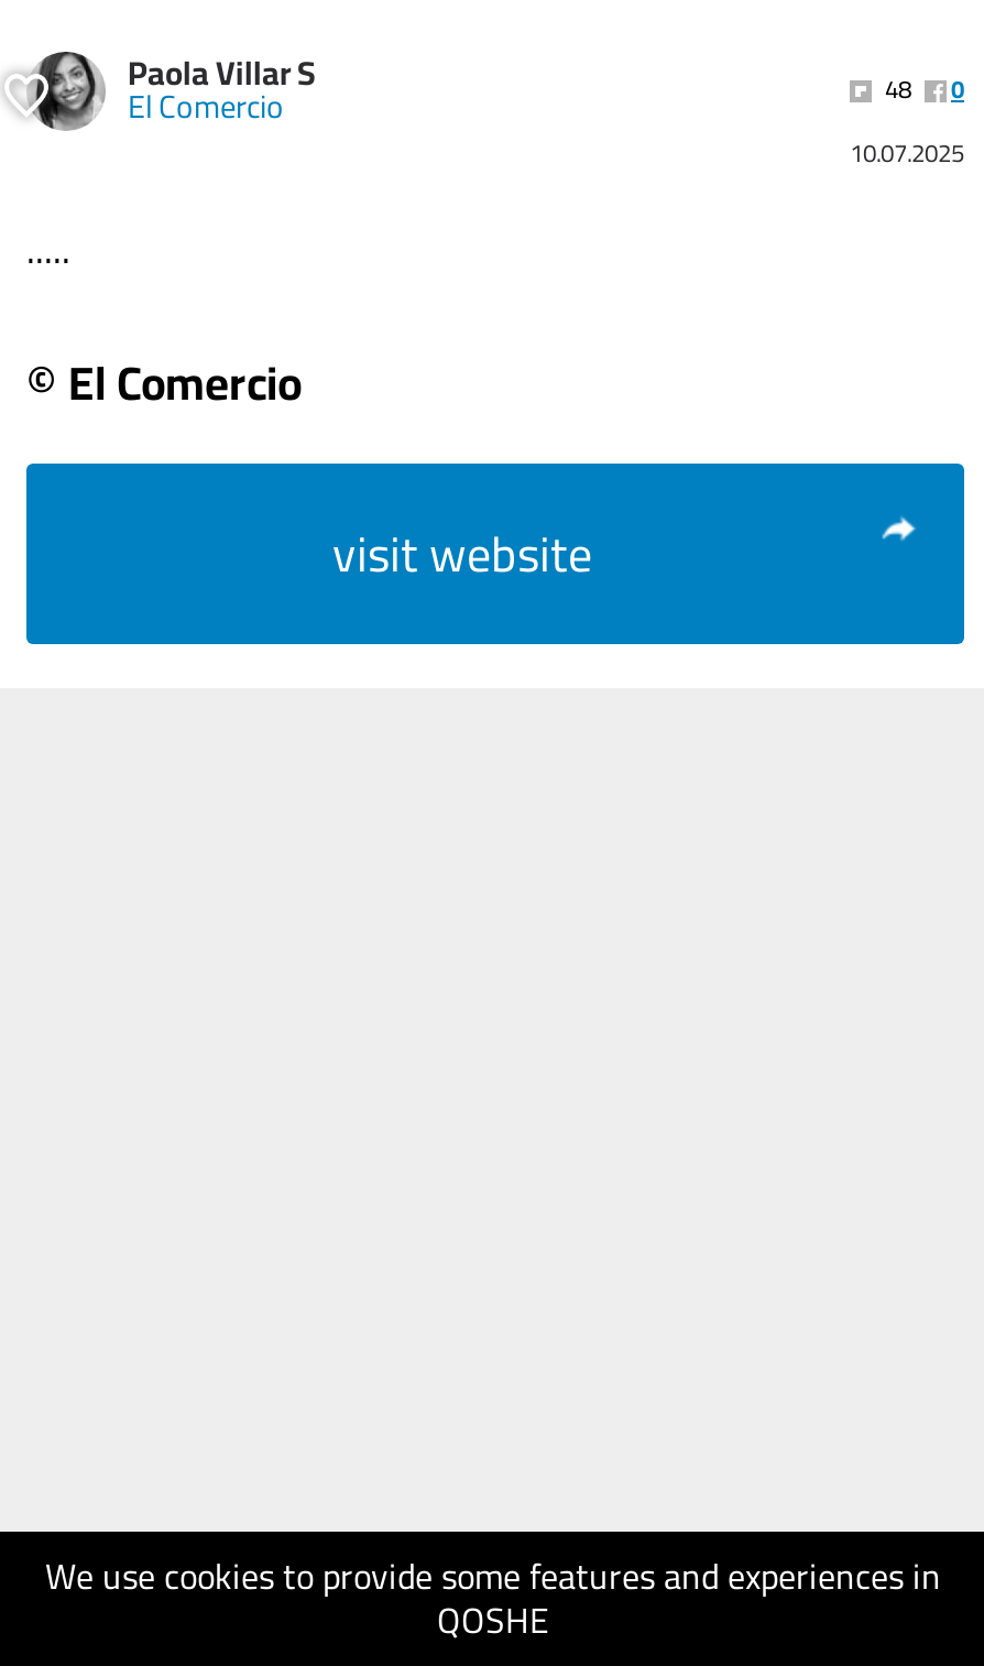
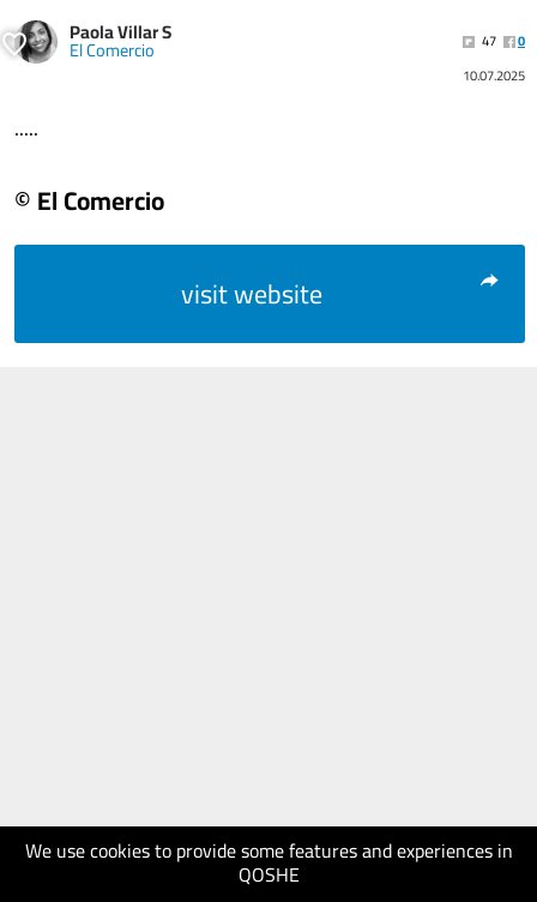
- 48 0
+ 47 0
